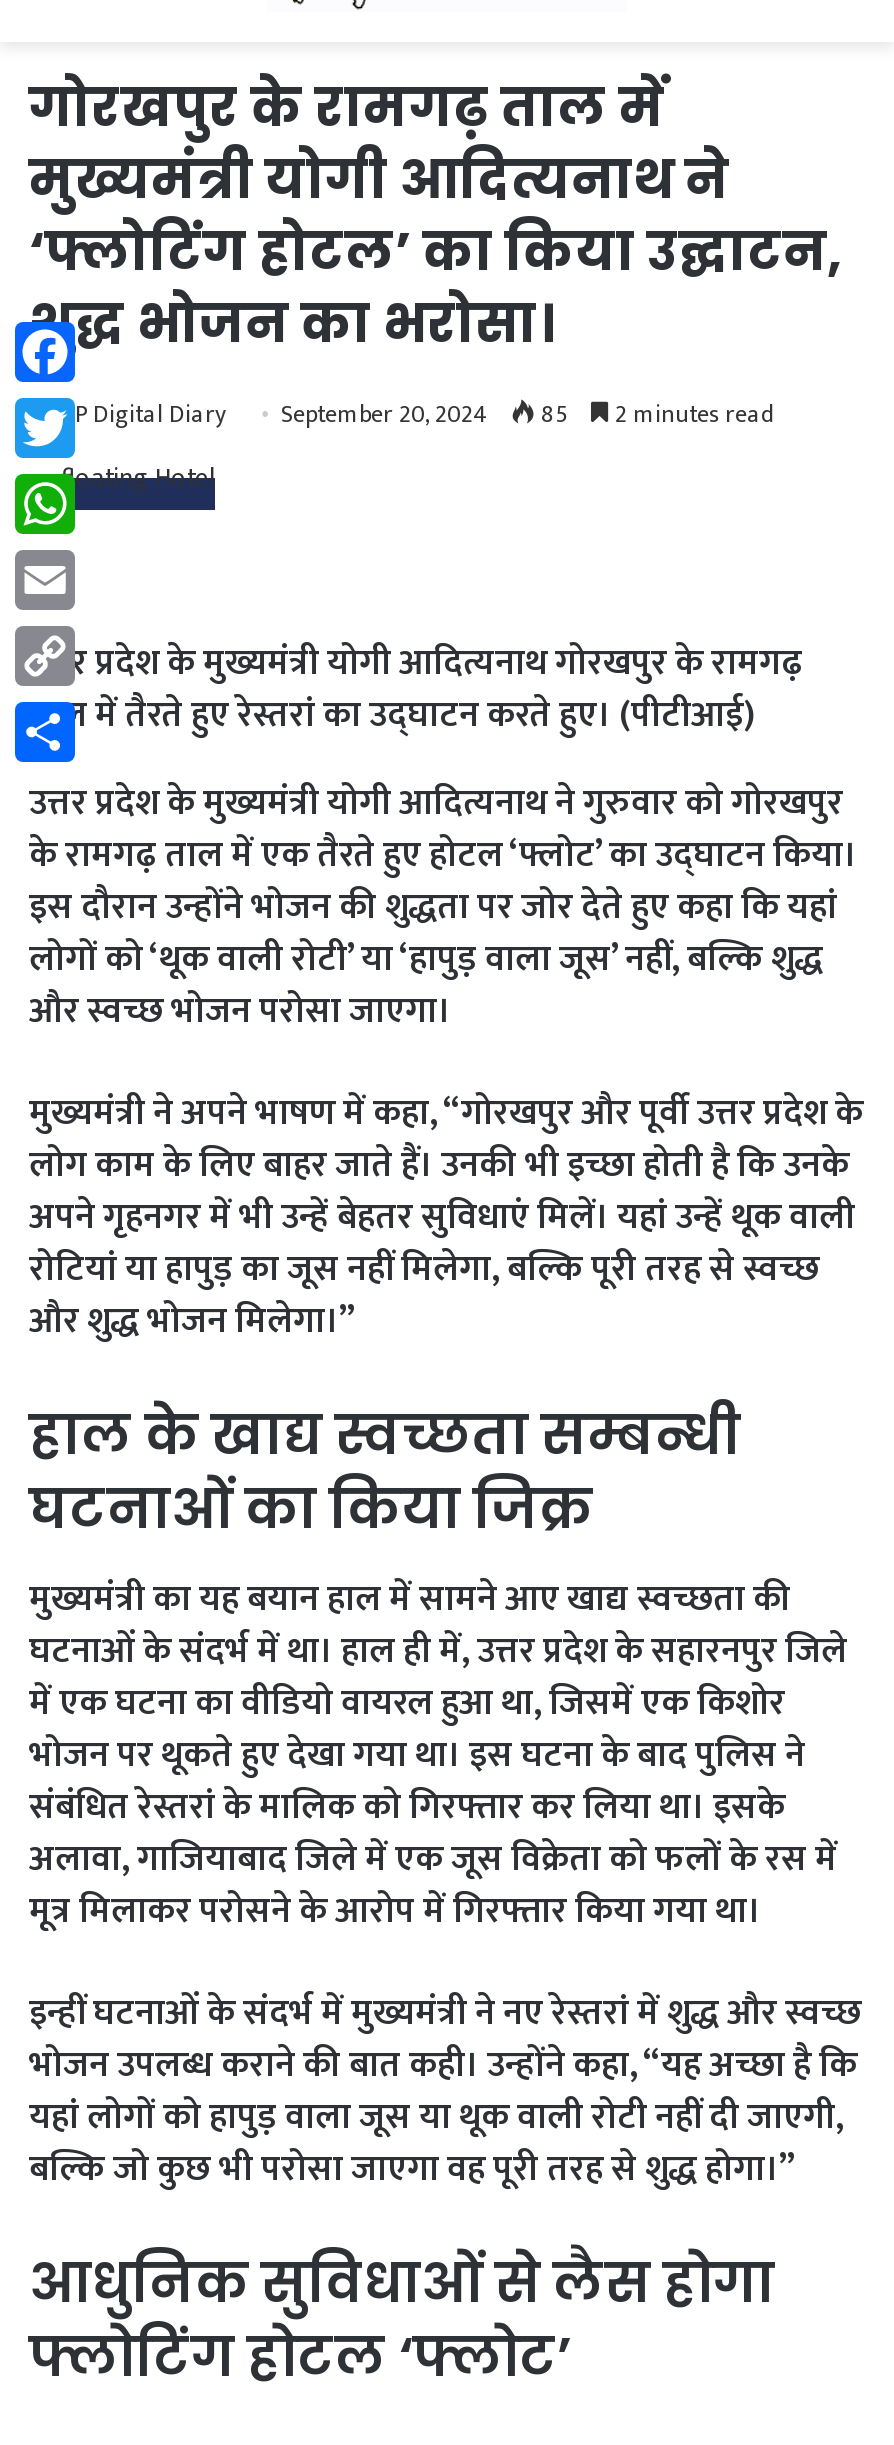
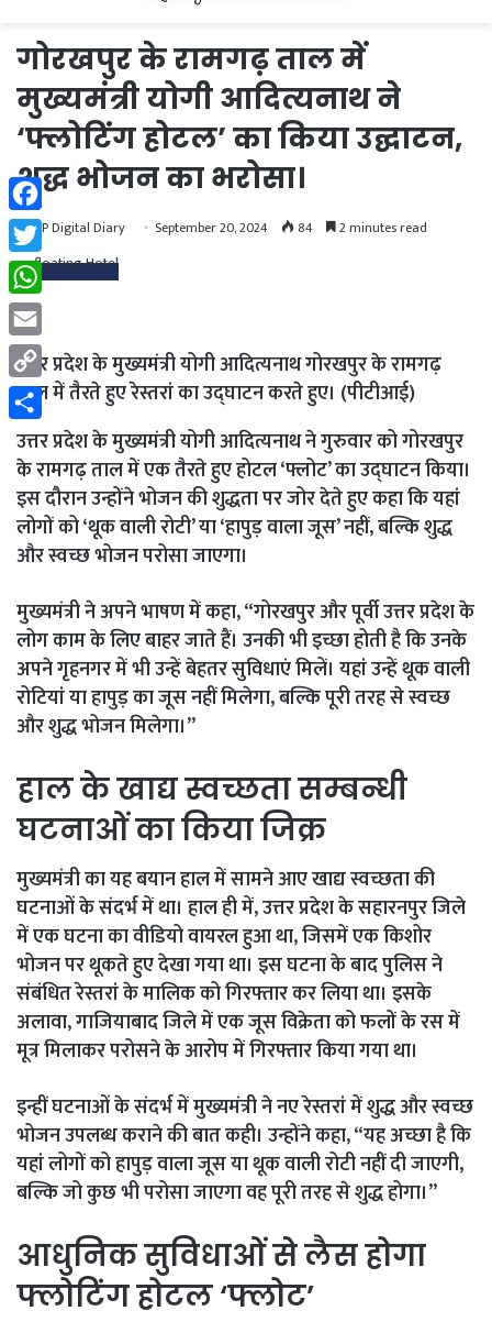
- 85
+ 84
